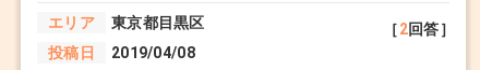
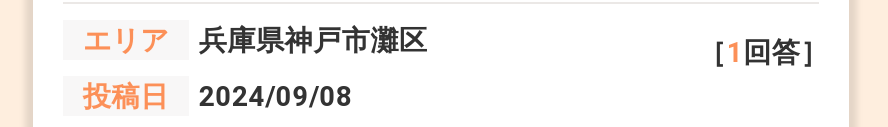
- 東京都目黒区
+ 兵庫県神戸市灘区

- ［2回答］
+ ［1回答］

- 投稿日 2019/04/08
+ 投稿日 2024/09/08
